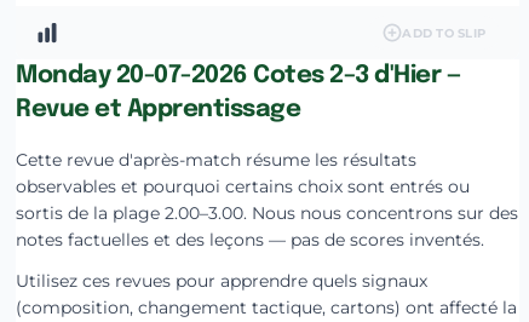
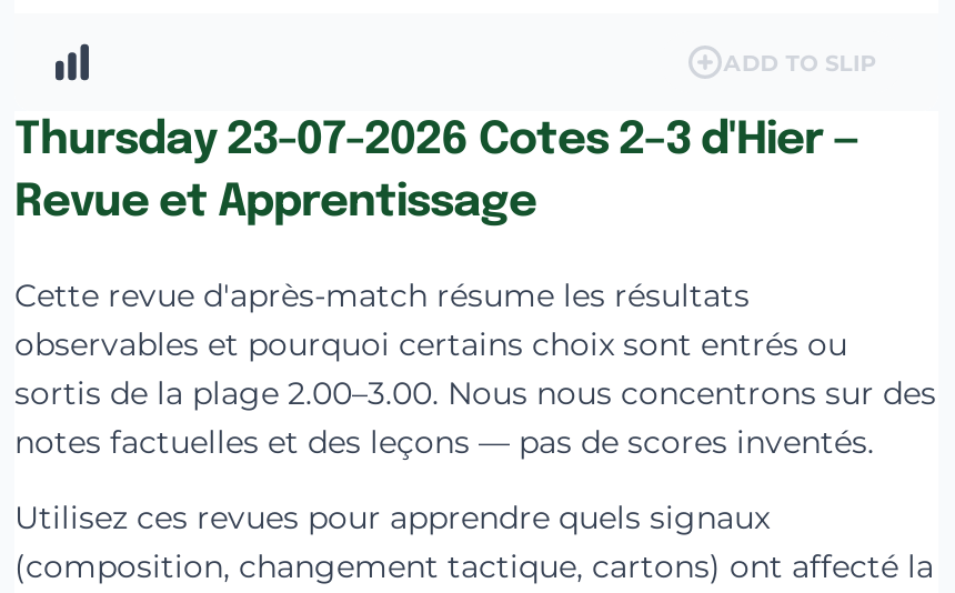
- Monday 20-07-2026 Cotes 2–3 d'Hier —
+ Thursday 23-07-2026 Cotes 2–3 d'Hier —
